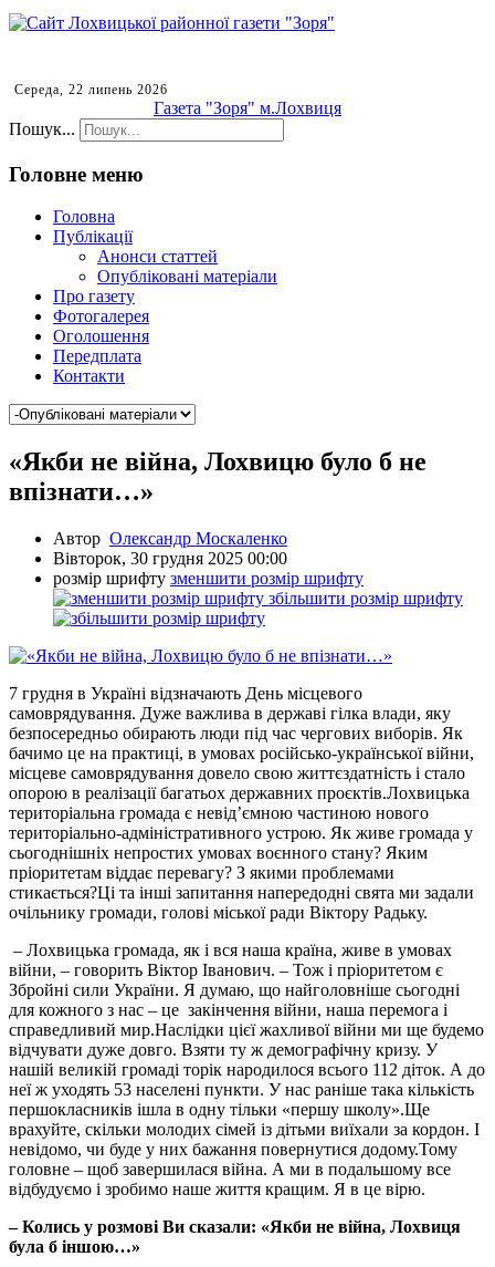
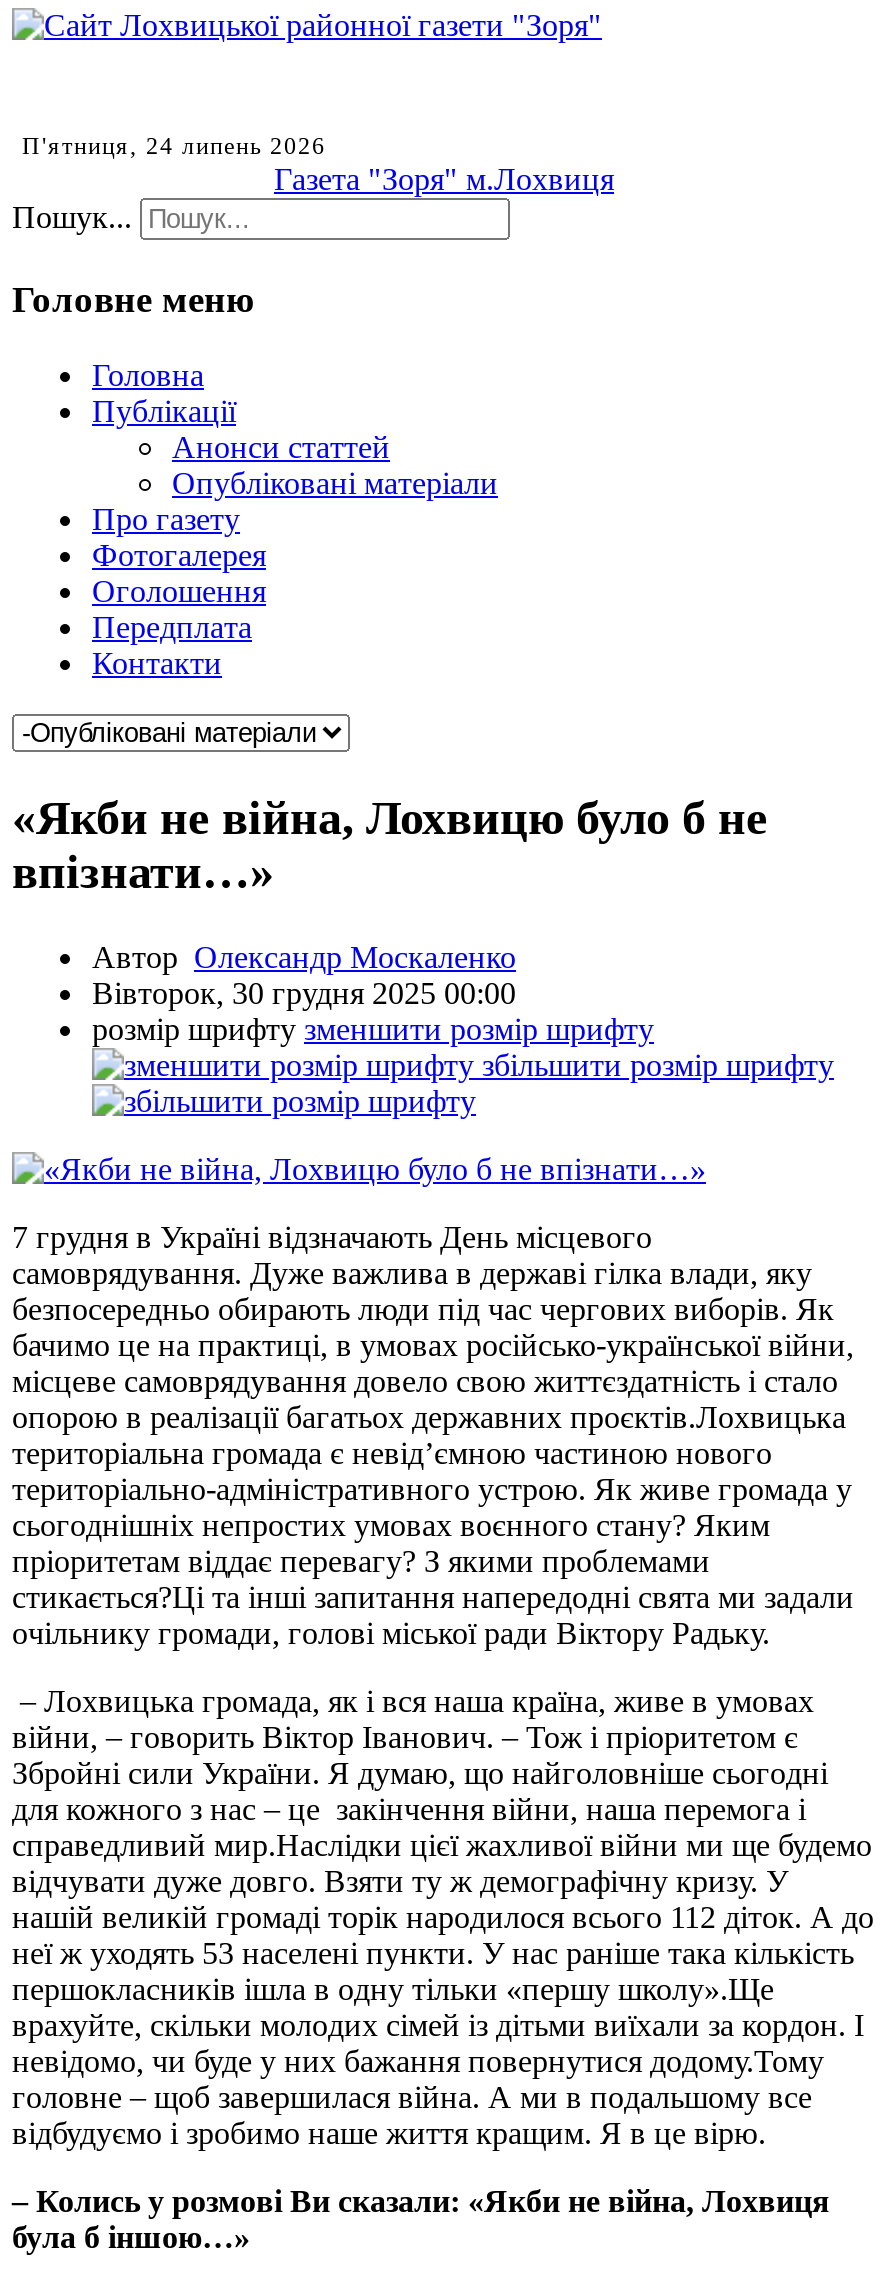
- Середа, 22 липень 2026
+ П'ятниця, 24 липень 2026
